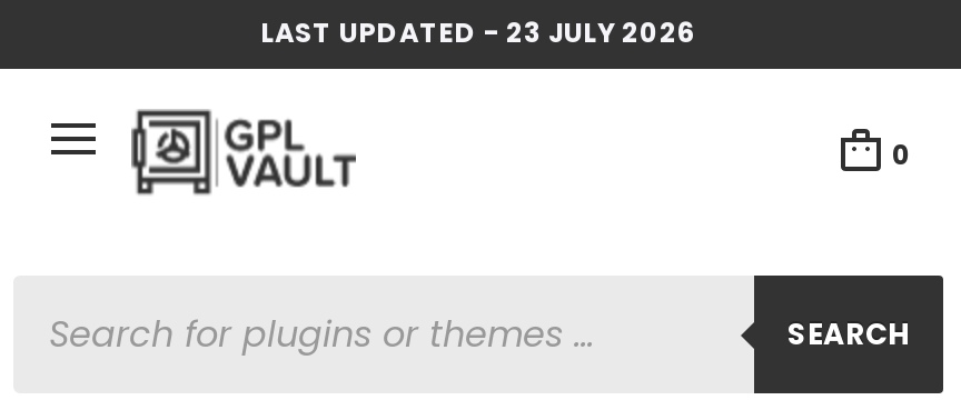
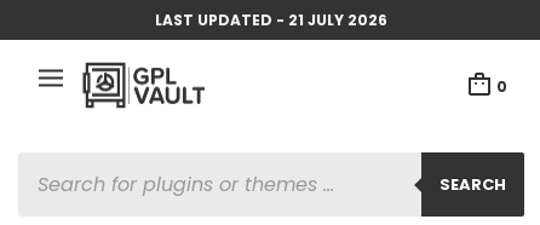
- LAST UPDATED - 23 JULY 2026
+ LAST UPDATED - 21 JULY 2026
